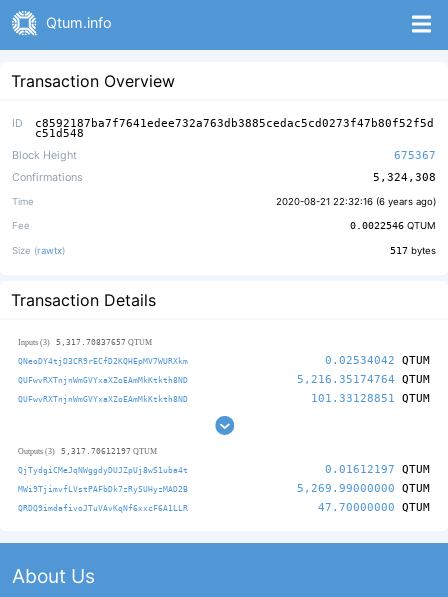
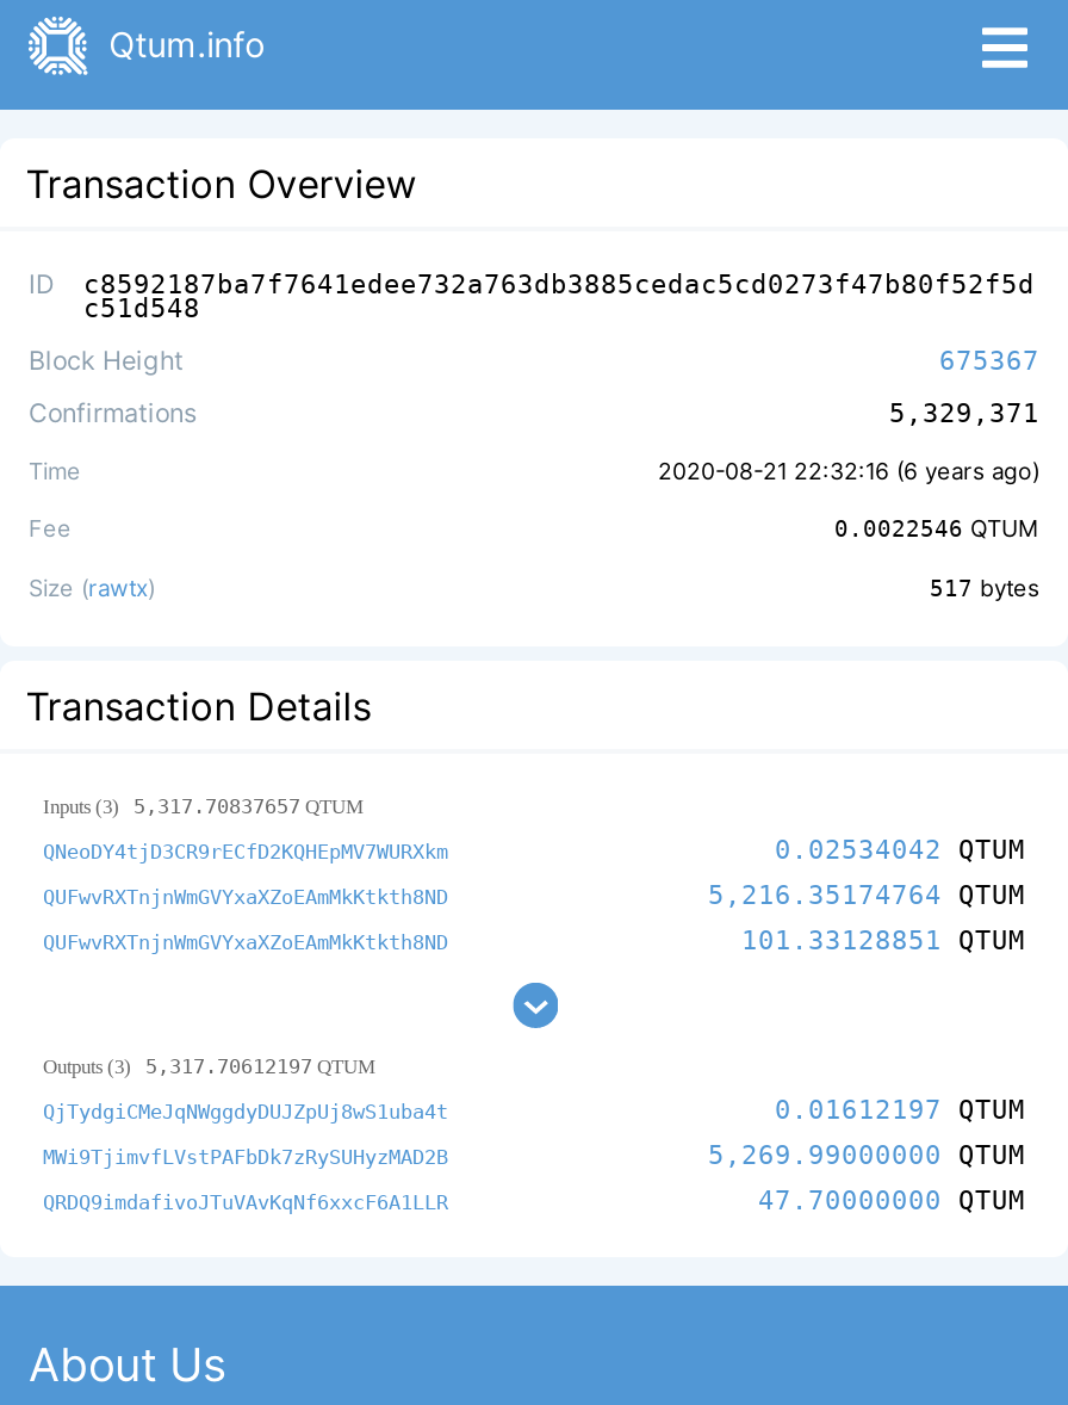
- 5,324,308
+ 5,329,371
